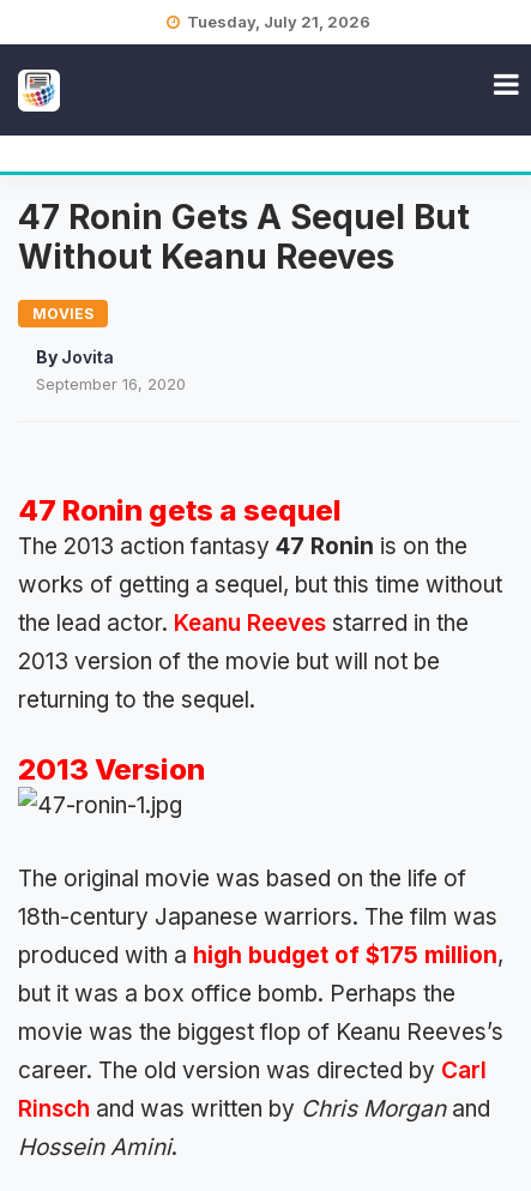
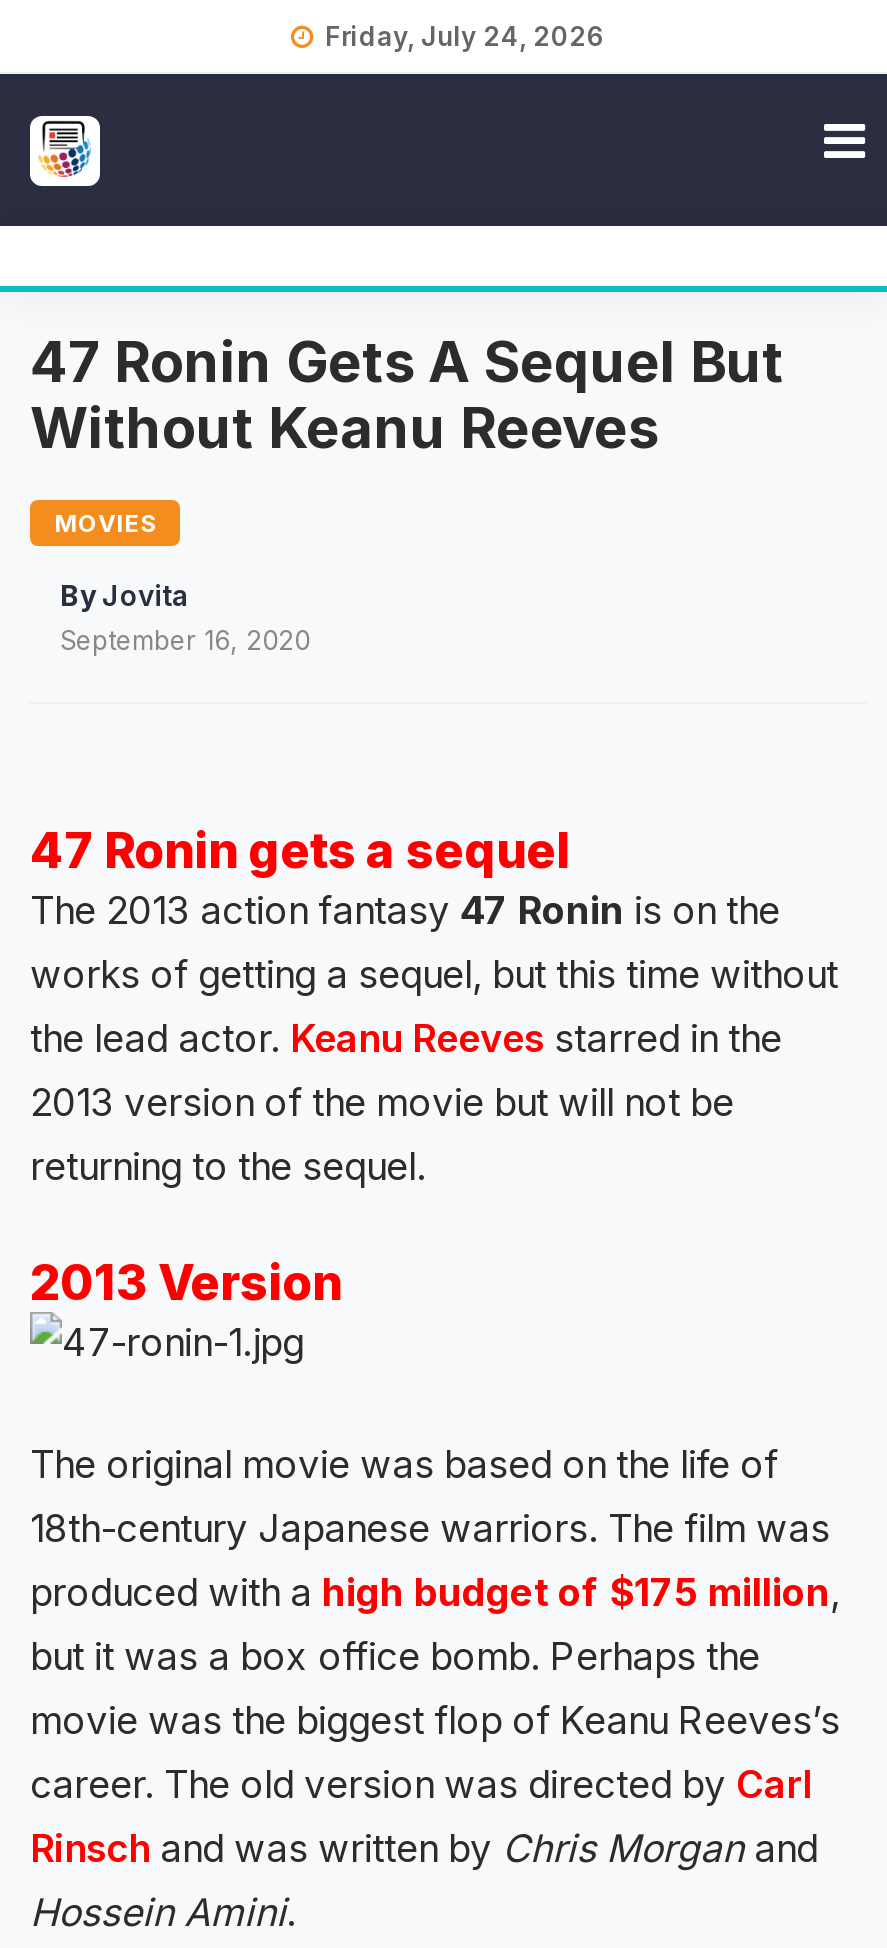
- Tuesday, July 21, 2026
+ Friday, July 24, 2026
